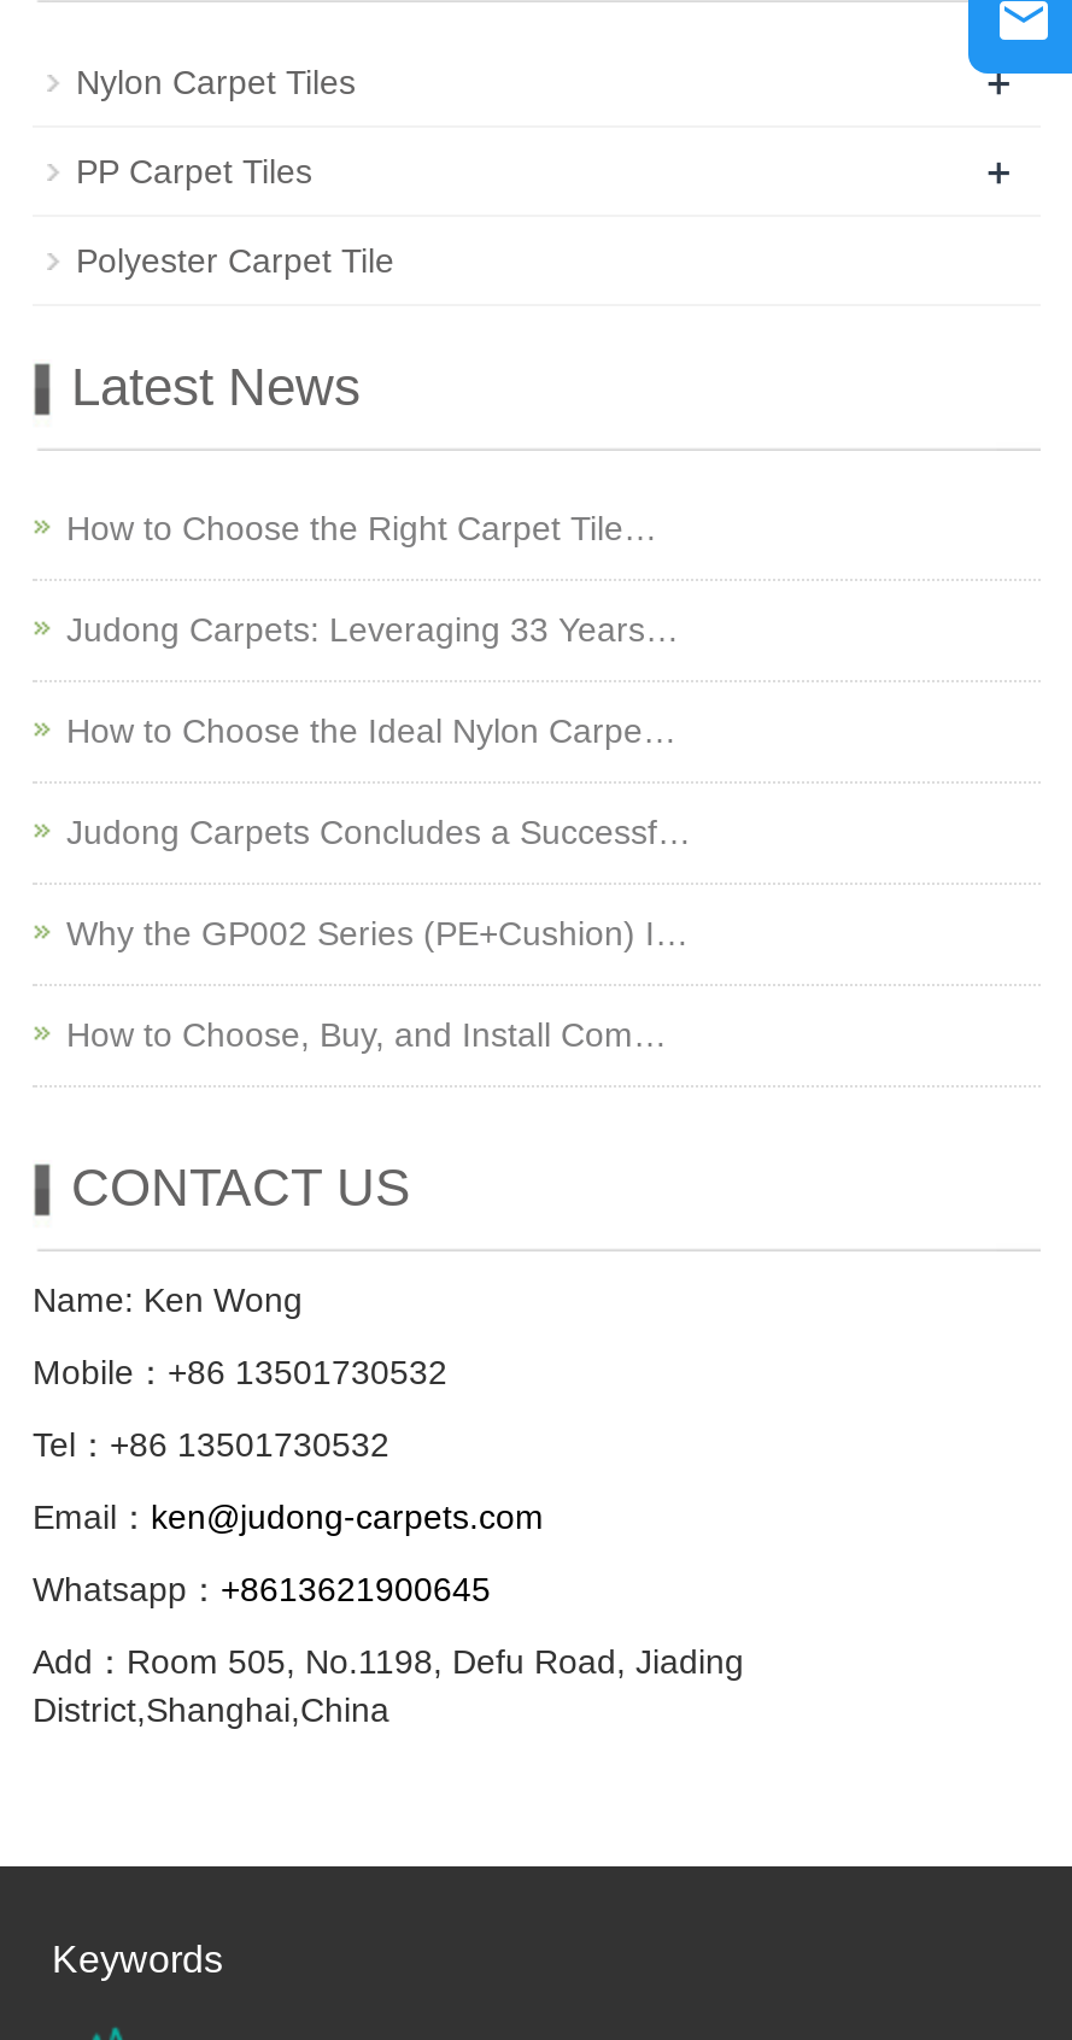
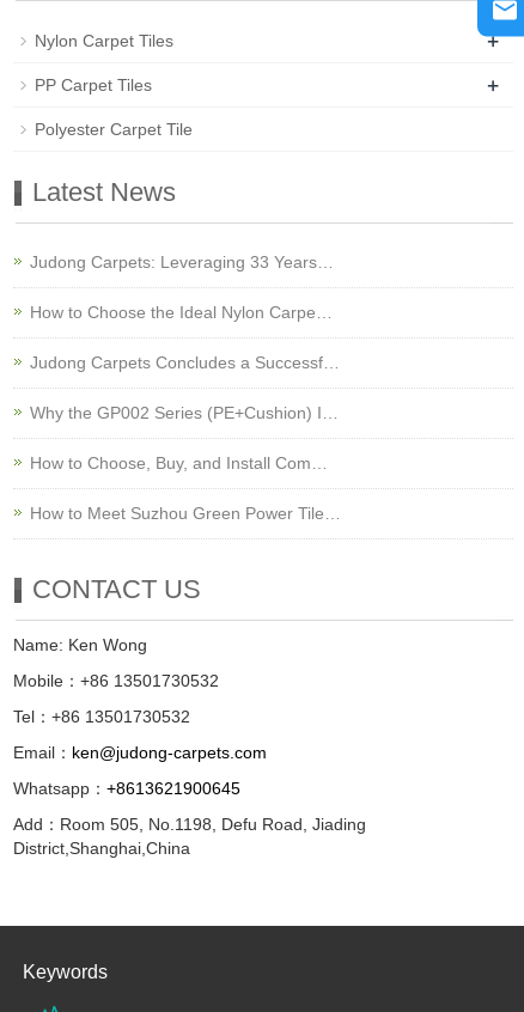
- How to Choose the Right Carpet Tile…

moved up: Judong Carpets: Leveraging 33 Years… | How to Choose the Ideal Nylon Carpe… | Judong Carpets Concludes a Successf… | Why the GP002 Series (PE+Cushion) I… | How to Choose, Buy, and Install Com…

+ How to Meet Suzhou Green Power Tile…
